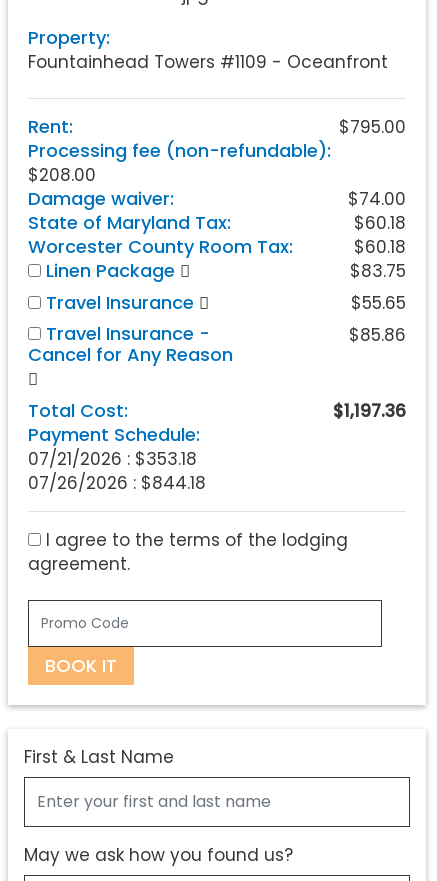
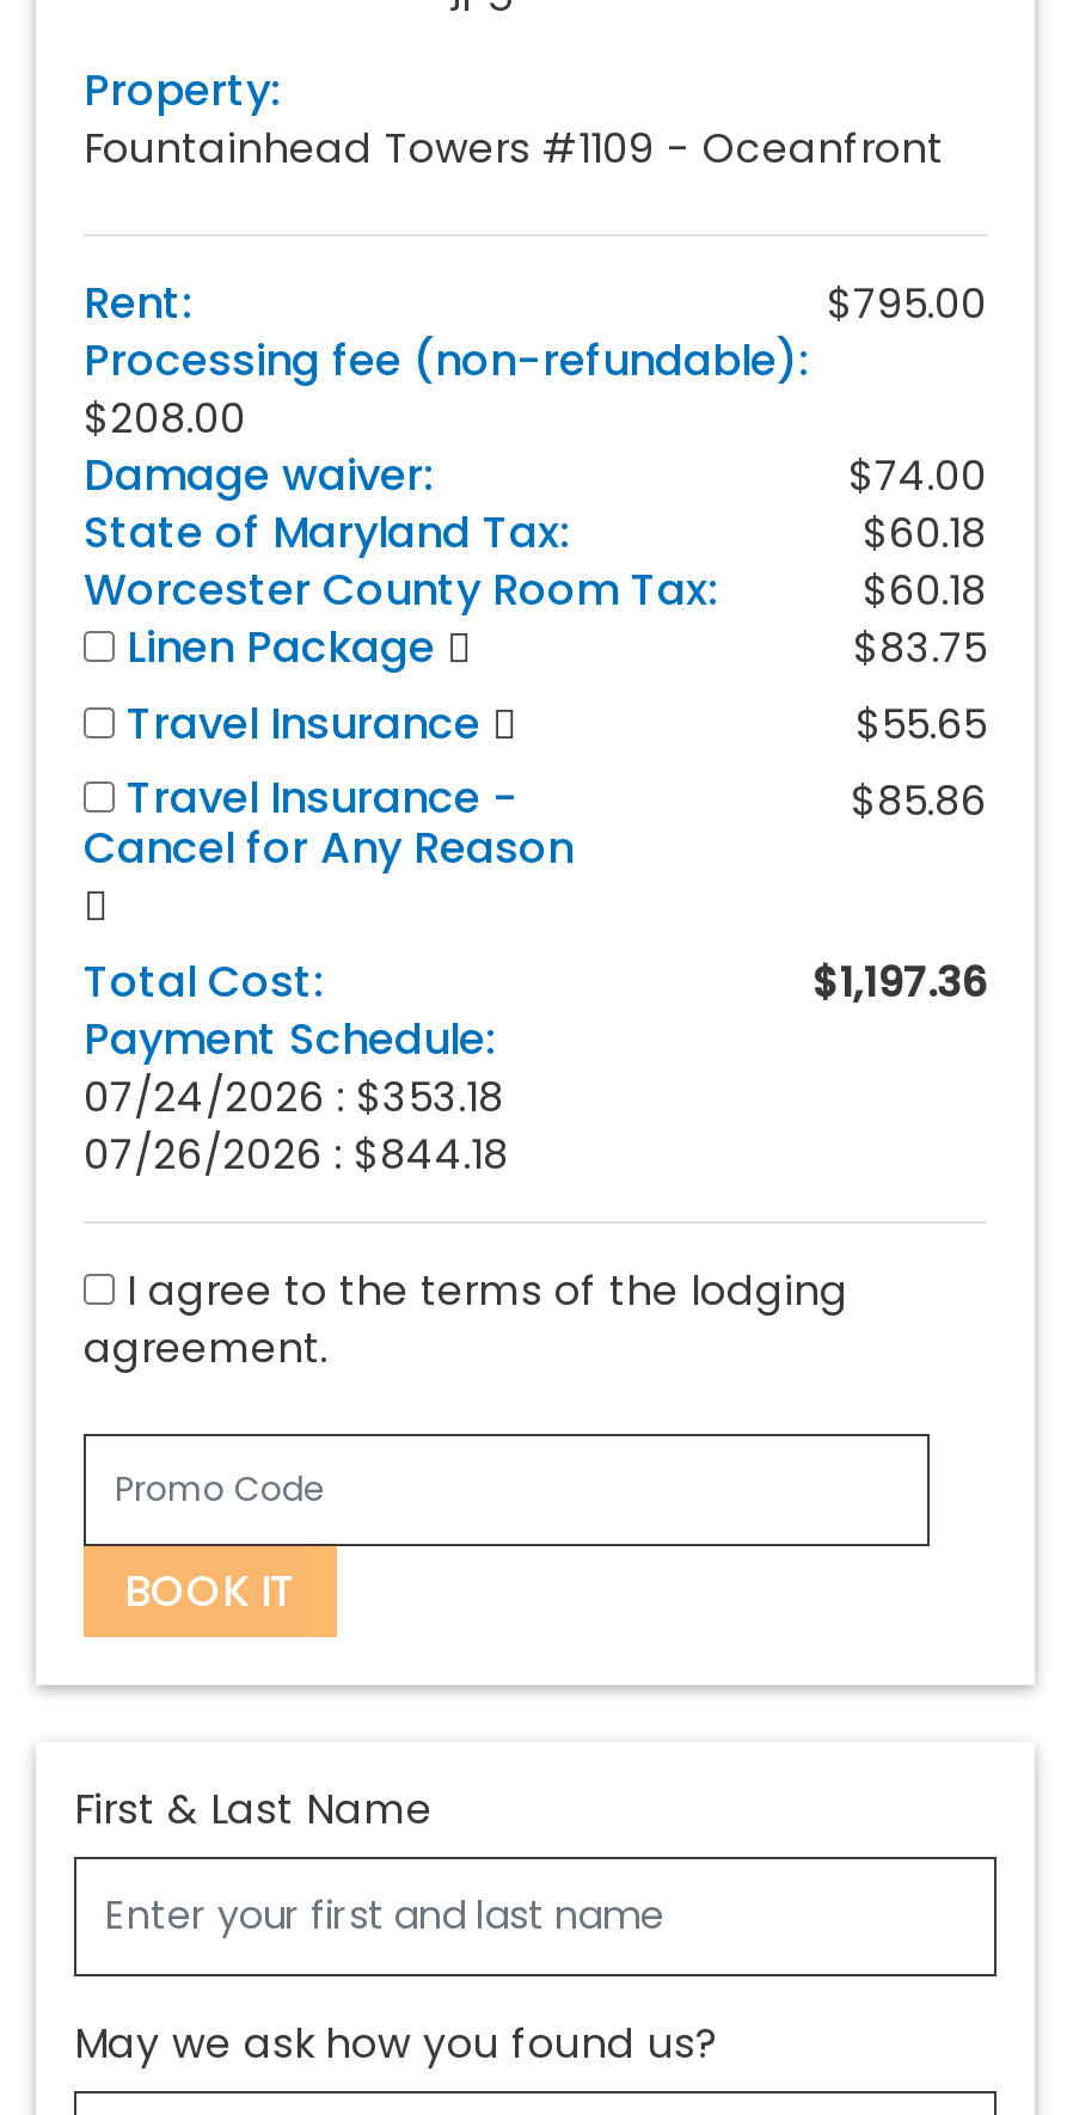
- 07/21/2026 : $353.18
+ 07/24/2026 : $353.18
